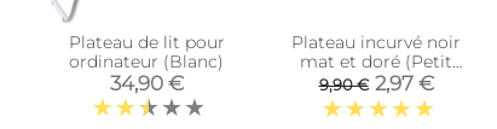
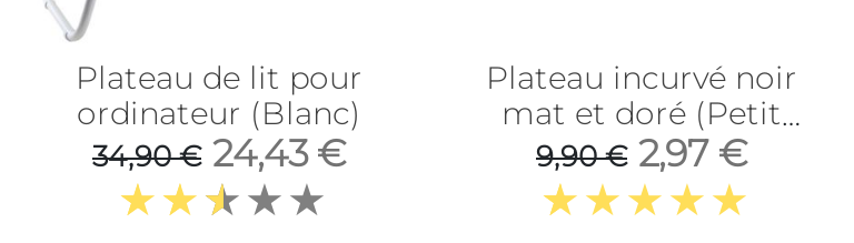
- 34,90 €
+ 34,90 € 24,43 €
